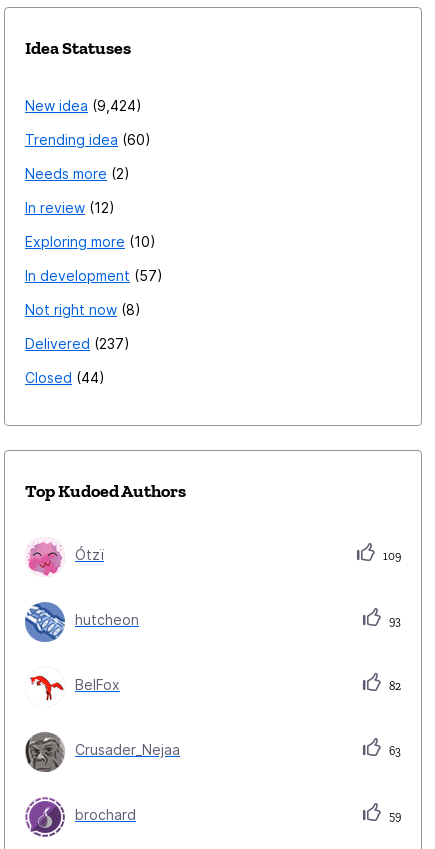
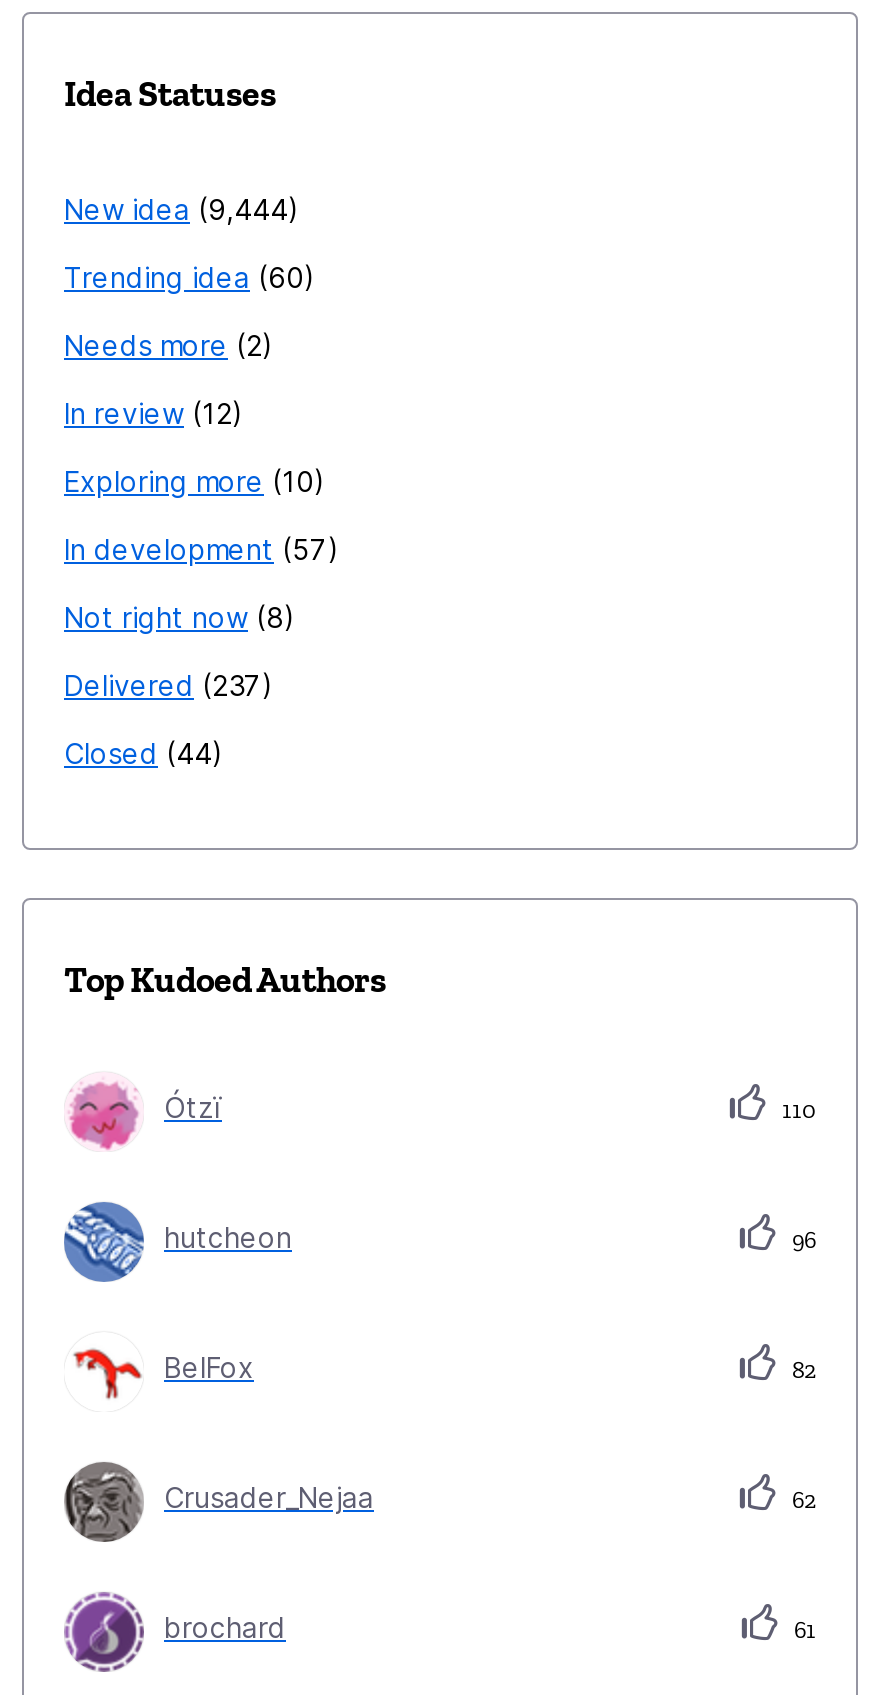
- New idea 9,424
+ New idea 9,444

- 109
+ 110

- 93
+ 96

- 63
+ 62

- 59
+ 61
